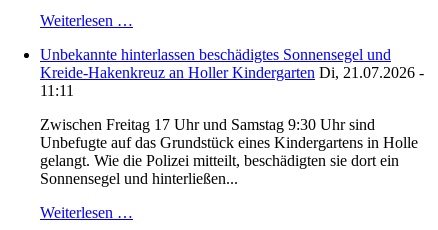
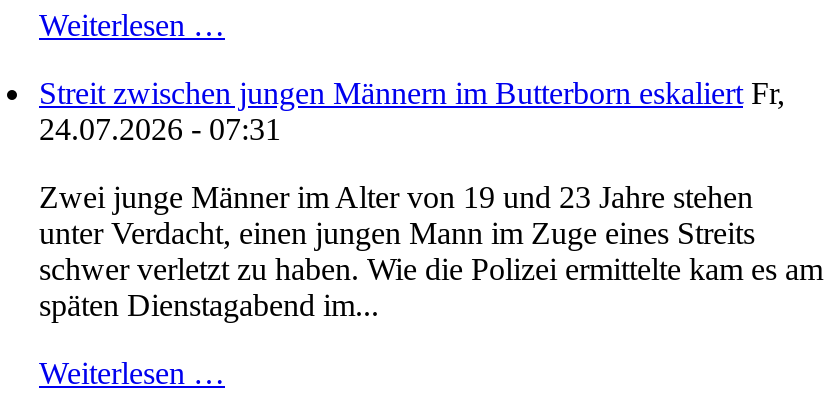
- Unbekannte hinterlassen beschädigtes Sonnensegel und
- Kreide-Hakenkreuz an Holler Kindergarten Di, 21.07.2026 -
- 11:11
+ Streit zwischen jungen Männern im Butterborn eskaliert Fr,
+ 24.07.2026 - 07:31

- Zwischen Freitag 17 Uhr und Samstag 9:30 Uhr sind
- Unbefugte auf das Grundstück eines Kindergartens in Holle
- gelangt. Wie die Polizei mitteilt, beschädigten sie dort ein
- Sonnensegel und hinterließen...
+ Zwei junge Männer im Alter von 19 und 23 Jahre stehen
+ unter Verdacht, einen jungen Mann im Zuge eines Streits
+ schwer verletzt zu haben. Wie die Polizei ermittelte kam es am
+ späten Dienstagabend im...
